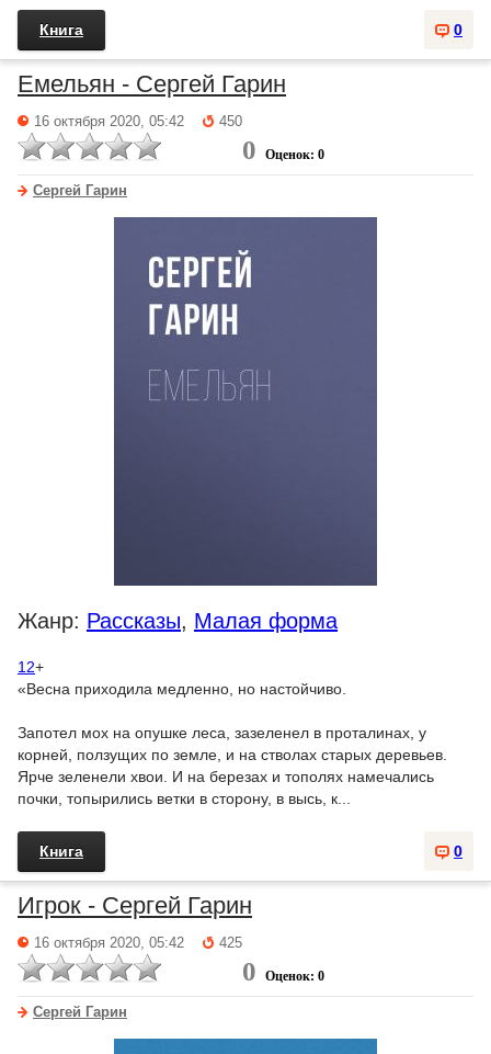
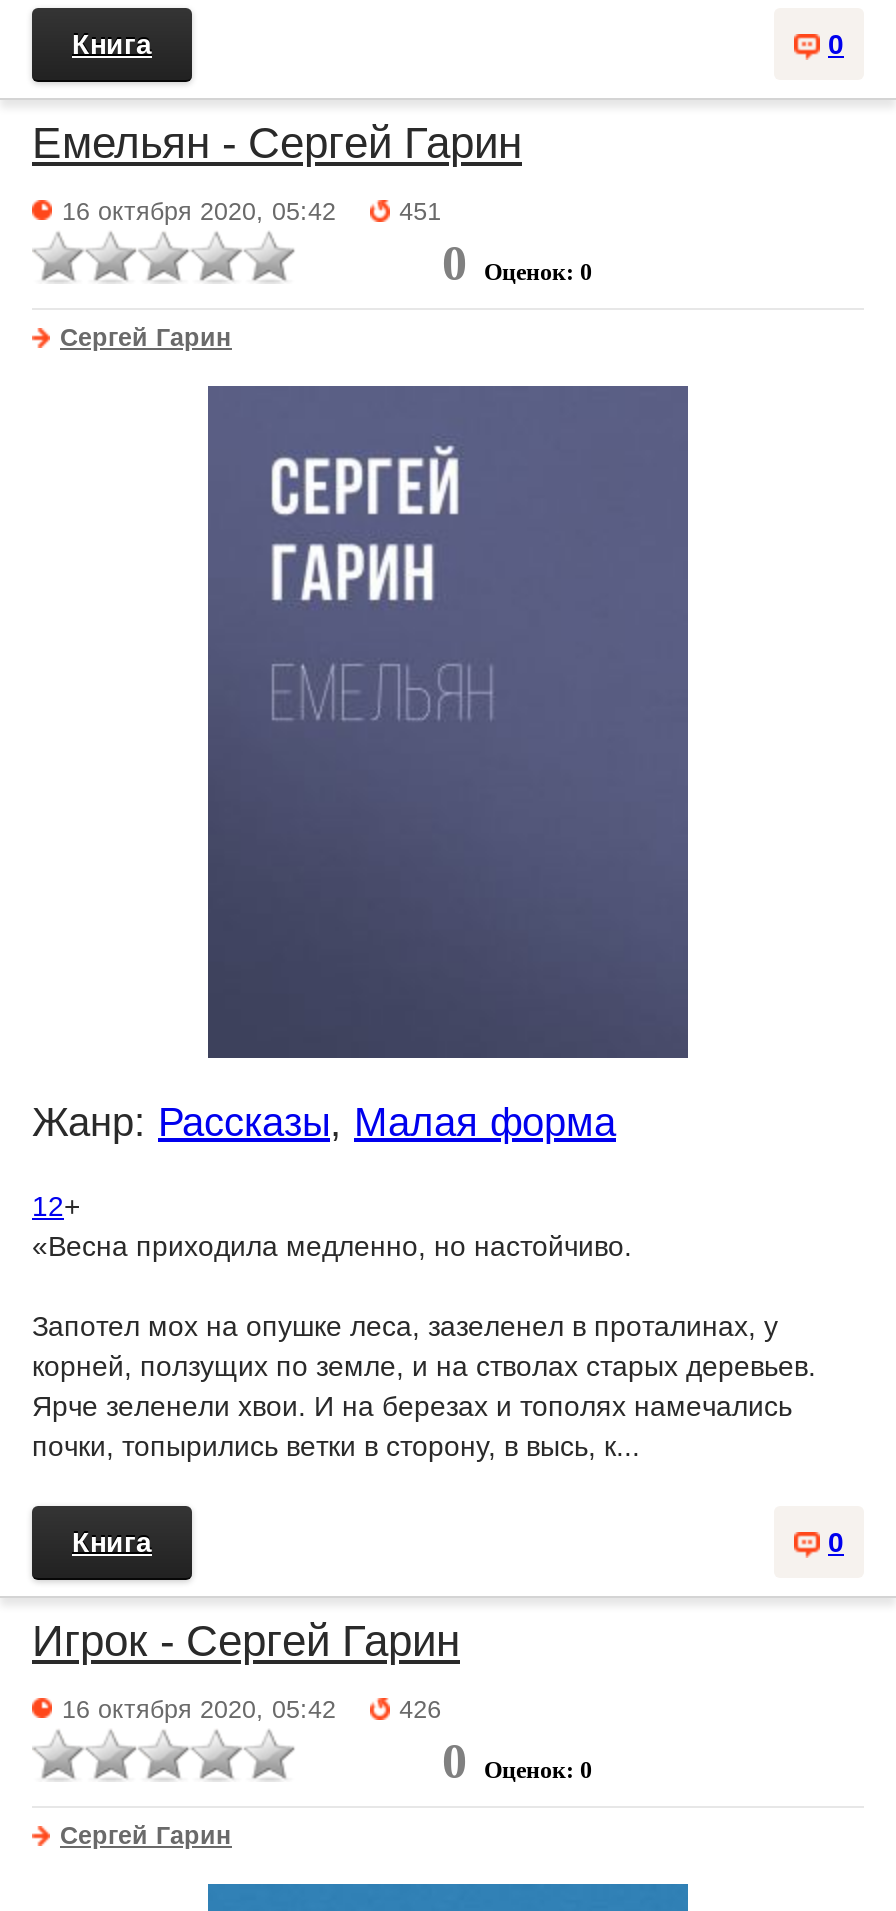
- 450
+ 451

- 425
+ 426
